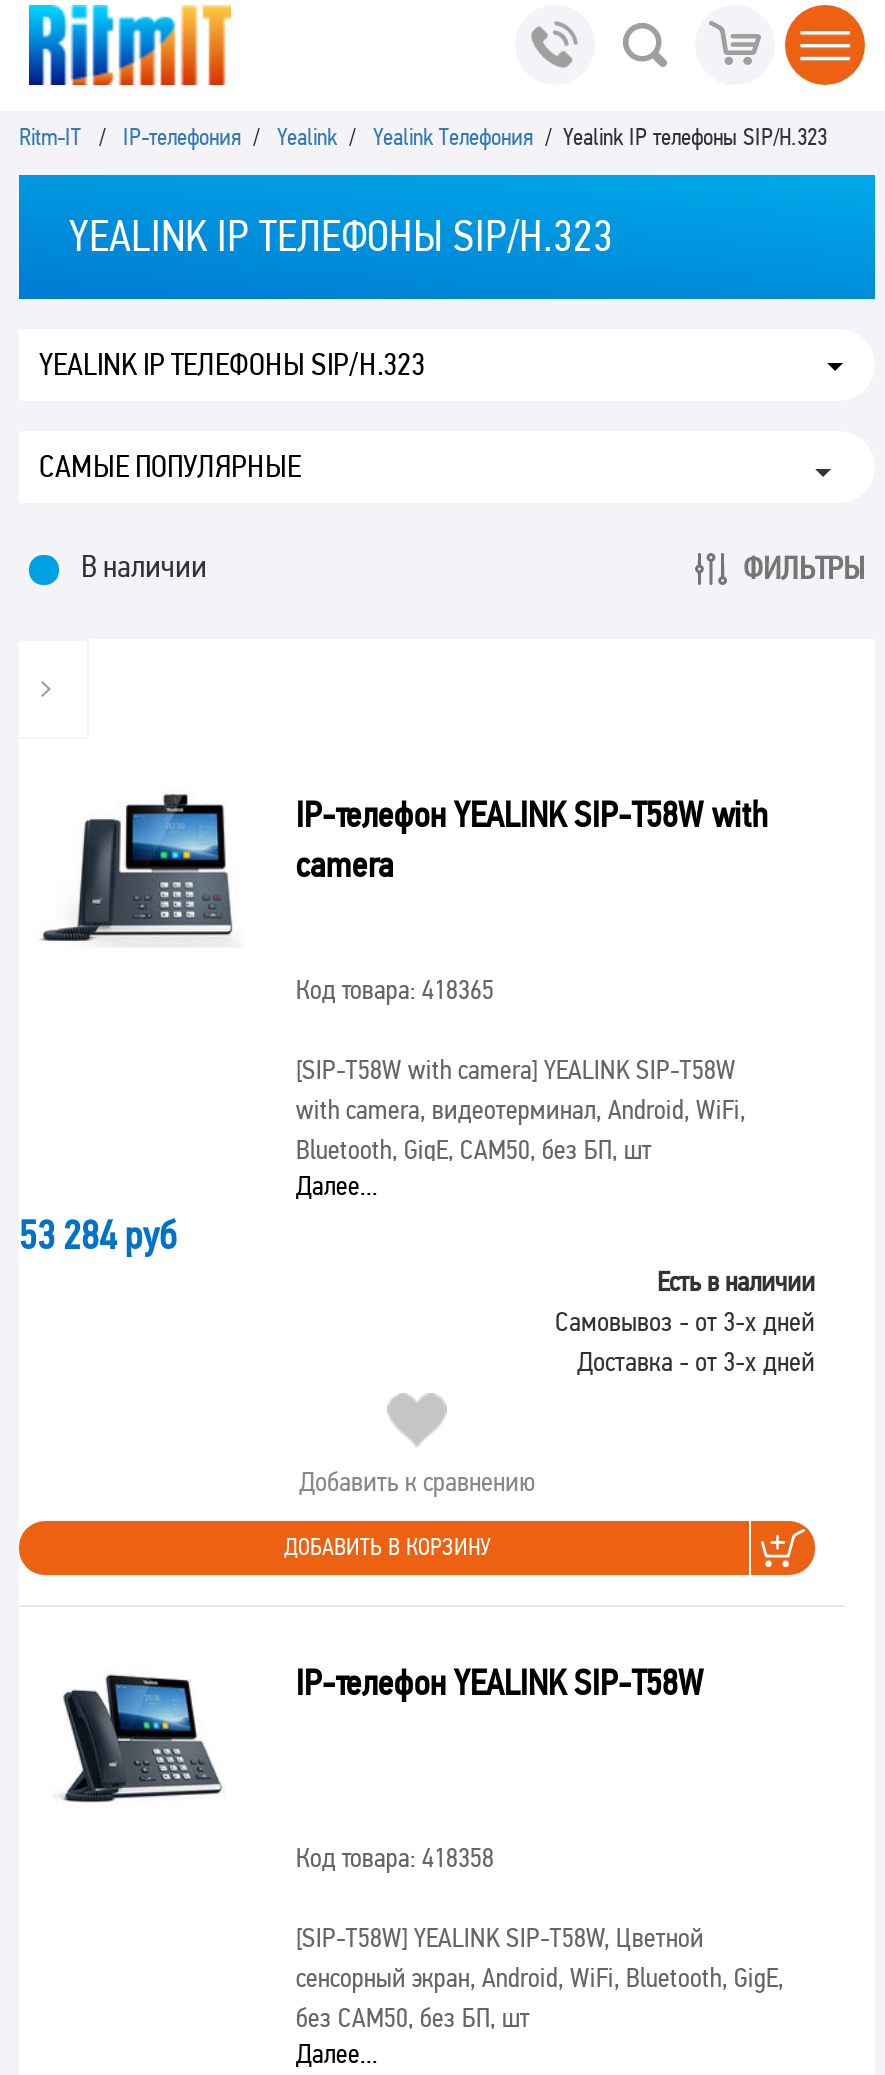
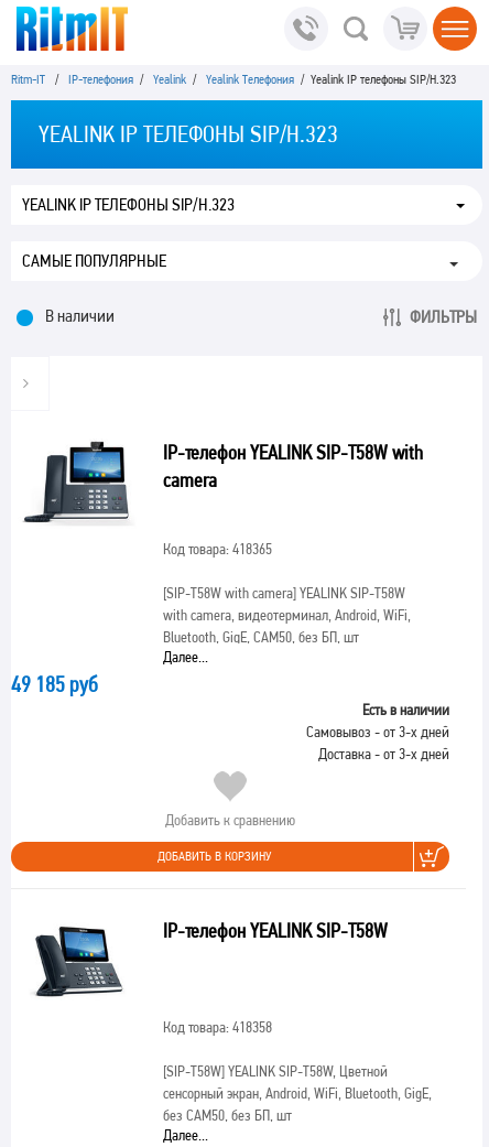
- 53 284 руб
+ 49 185 руб
